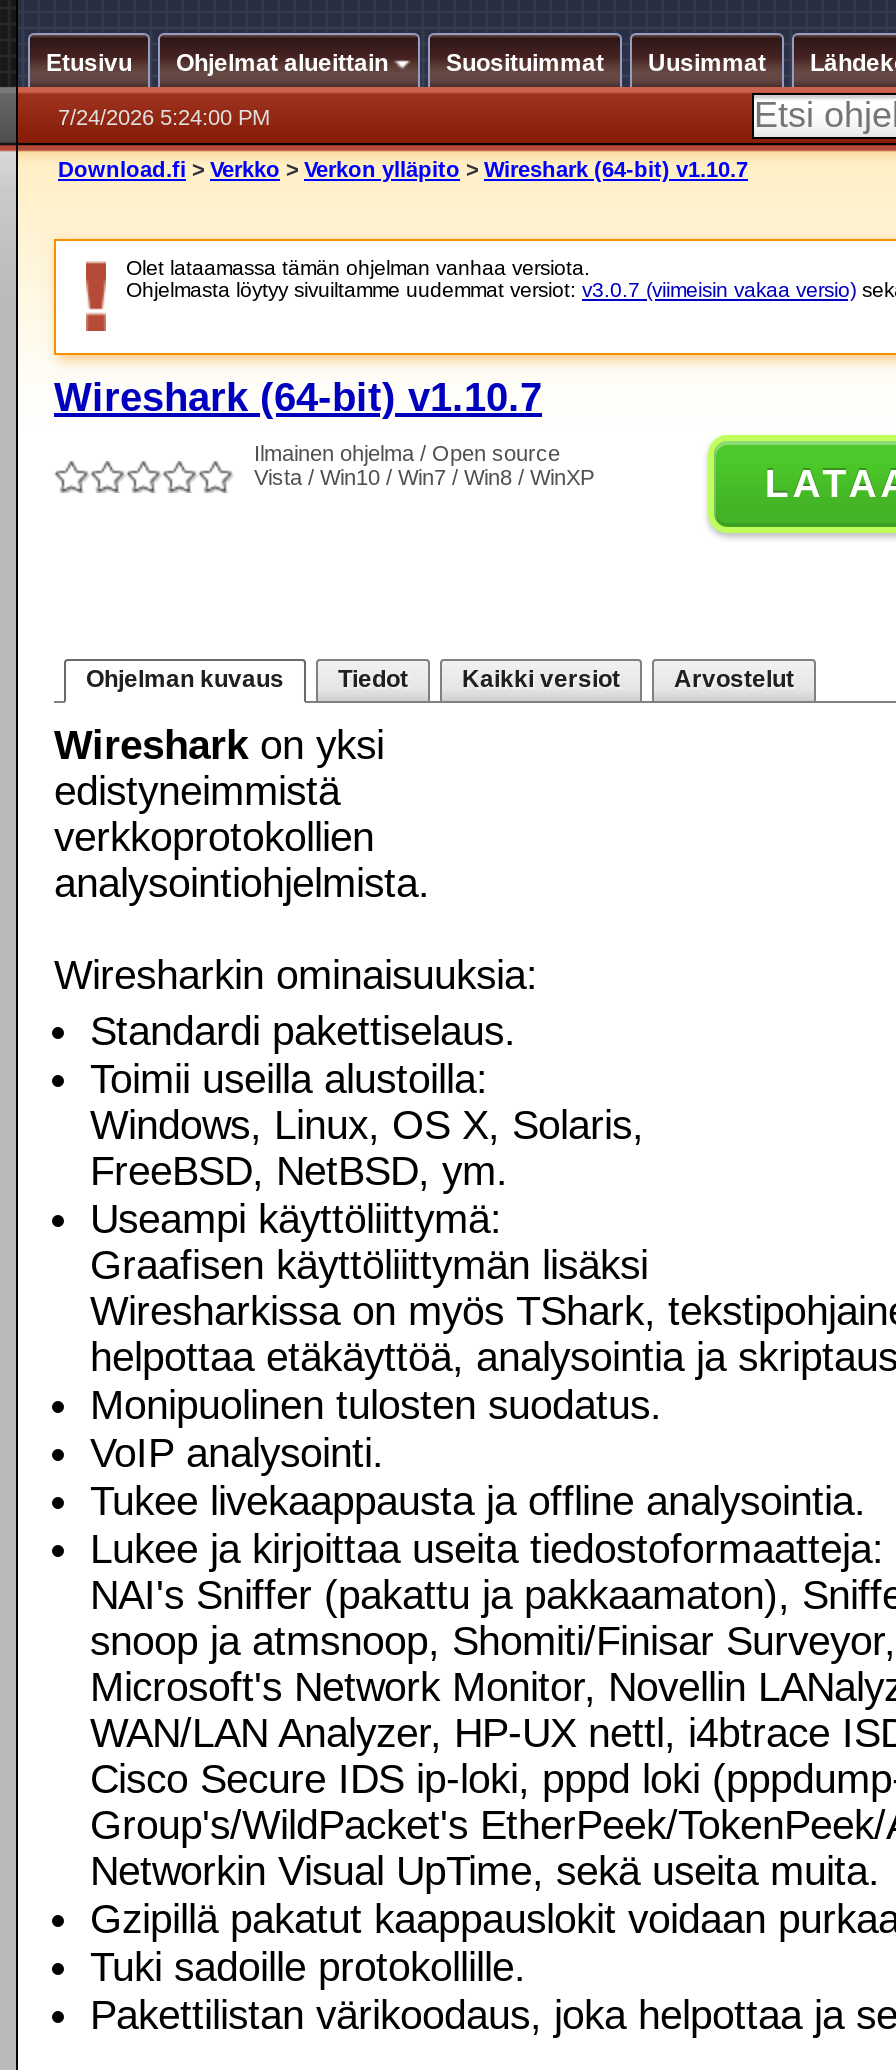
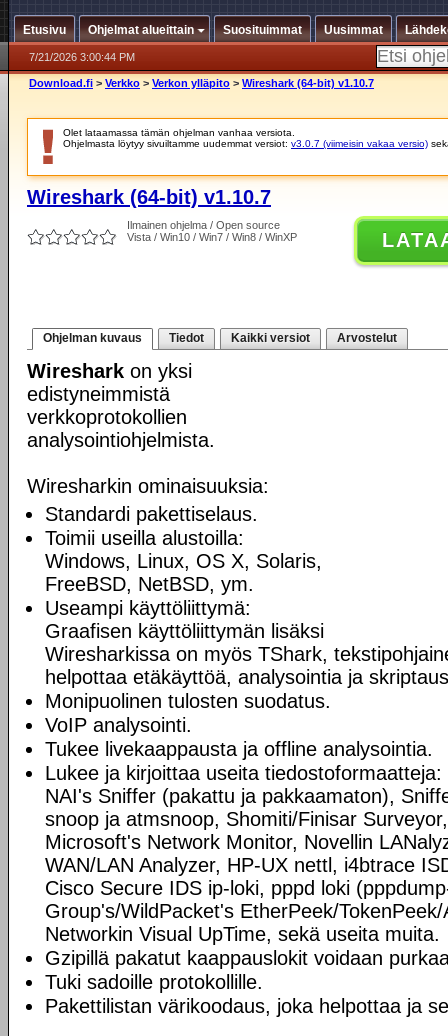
- 7/24/2026 5:24:00 PM
+ 7/21/2026 3:00:44 PM
